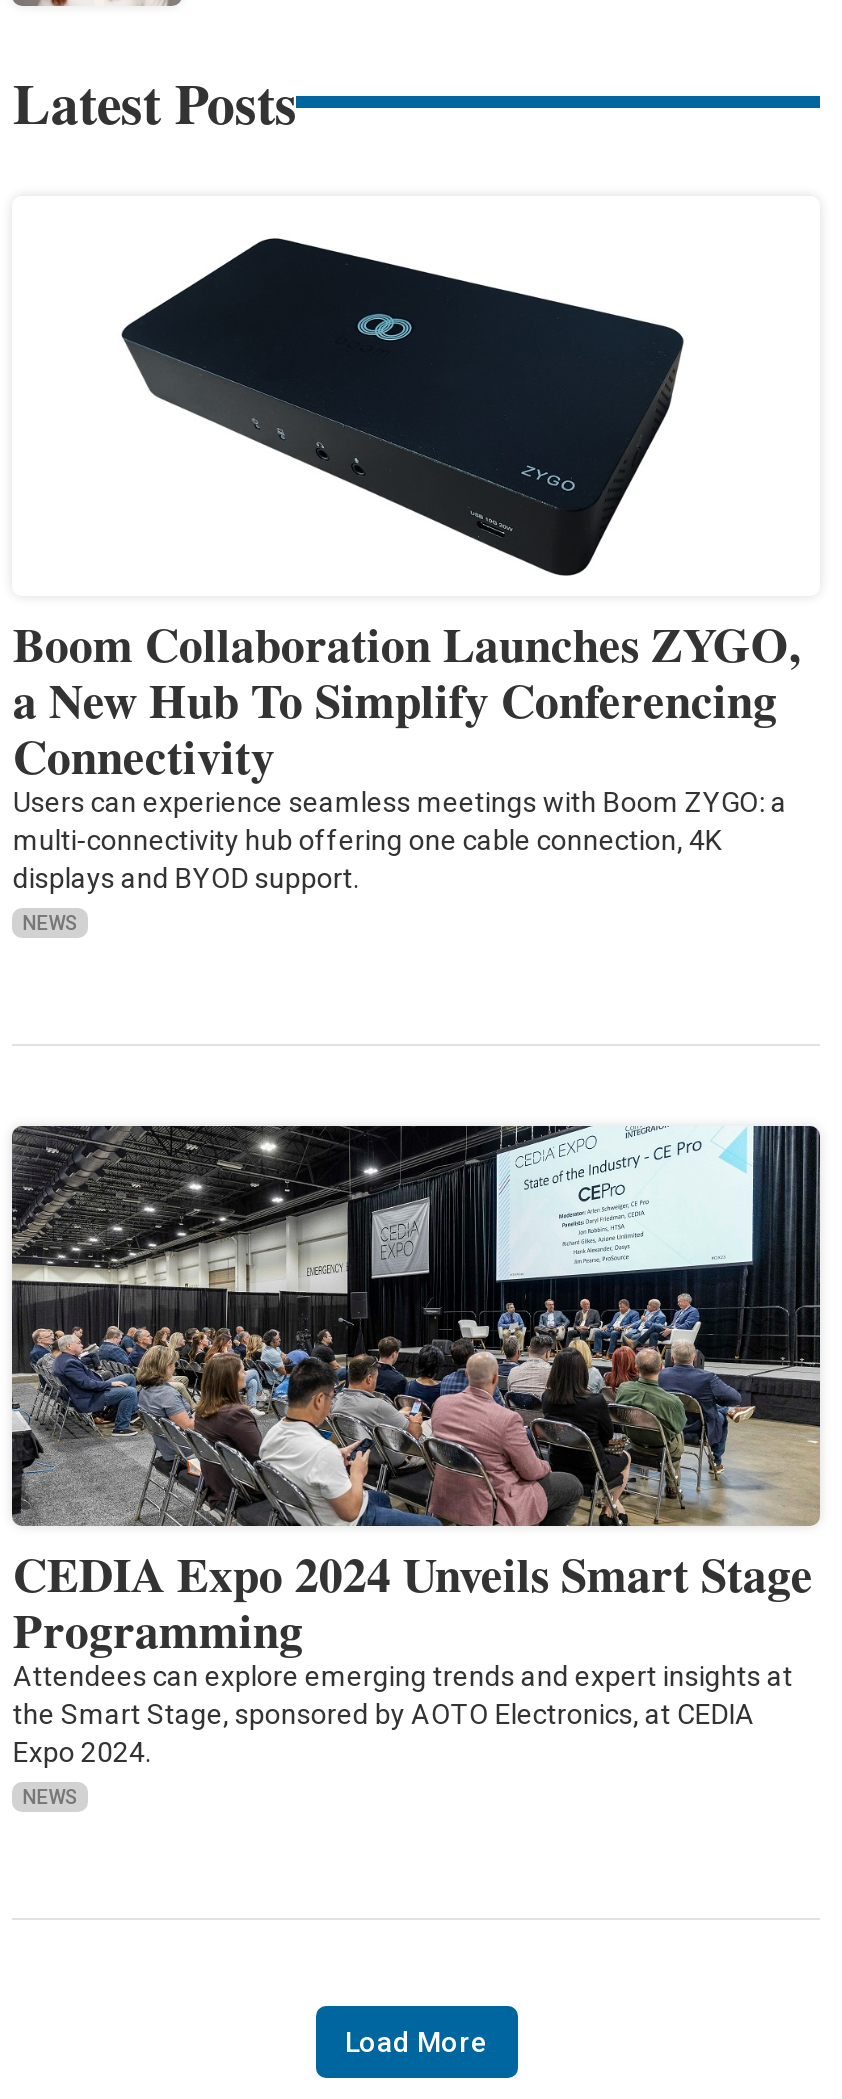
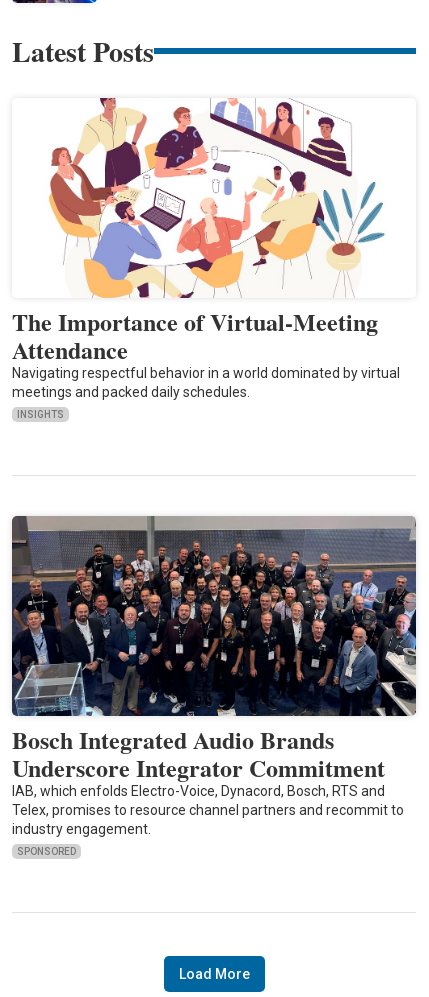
- [image]
+ [image]

- Boom Collaboration Launches ZYGO,
- a New Hub To Simplify Conferencing
- Connectivity
- Users can experience seamless meetings with Boom ZYGO: a
- multi-connectivity hub offering one cable connection, 4K
- displays and BYOD support.
+ The Importance of Virtual-Meeting
+ Attendance
+ Navigating respectful behavior in a world dominated by virtual
+ meetings and packed daily schedules.

- NEWS
+ INSIGHTS

- [image]
- CEDIA Expo 2024 Unveils Smart Stage
- Programming
- Attendees can explore emerging trends and expert insights at
- the Smart Stage, sponsored by AOTO Electronics, at CEDIA
- Expo 2024.
+ [image]
+ Bosch Integrated Audio Brands
+ Underscore Integrator Commitment
+ IAB, which enfolds Electro-Voice, Dynacord, Bosch, RTS and
+ Telex, promises to resource channel partners and recommit to
+ industry engagement.

- NEWS
+ SPONSORED
